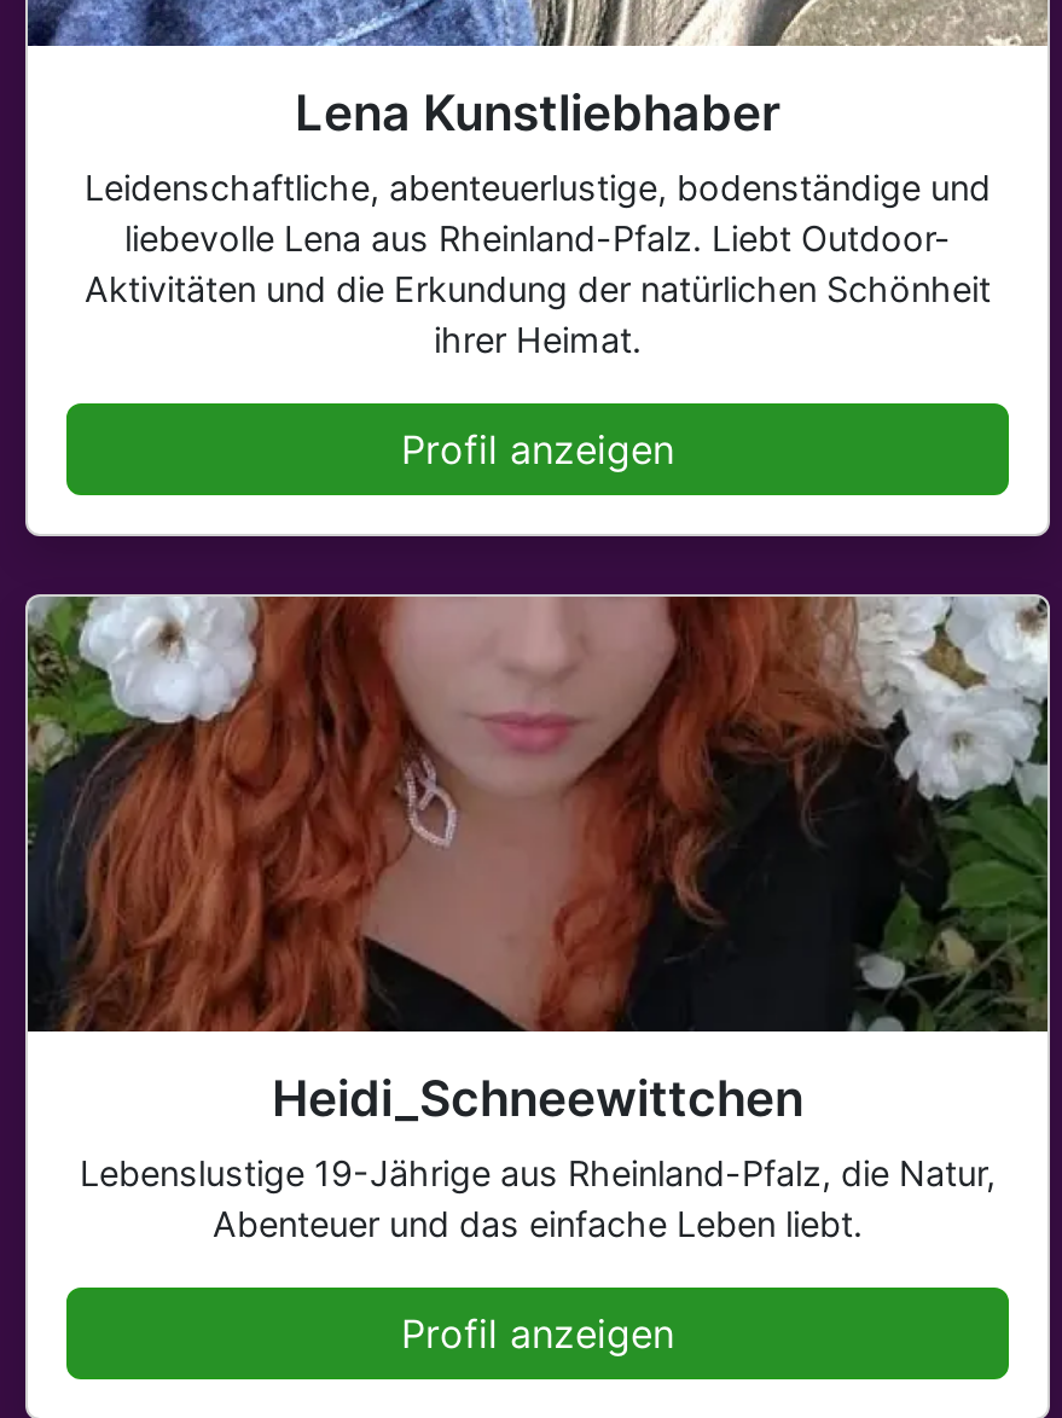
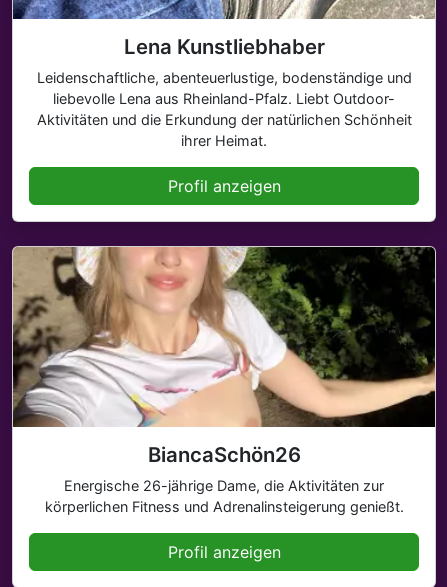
- [image]
- Heidi_Schneewittchen
- Lebenslustige 19-Jährige aus Rheinland-Pfalz, die Natur,
- Abenteuer und das einfache Leben liebt.
+ [image]
+ BiancaSchön26
+ Energische 26-jährige Dame, die Aktivitäten zur
+ körperlichen Fitness und Adrenalinsteigerung genießt.
